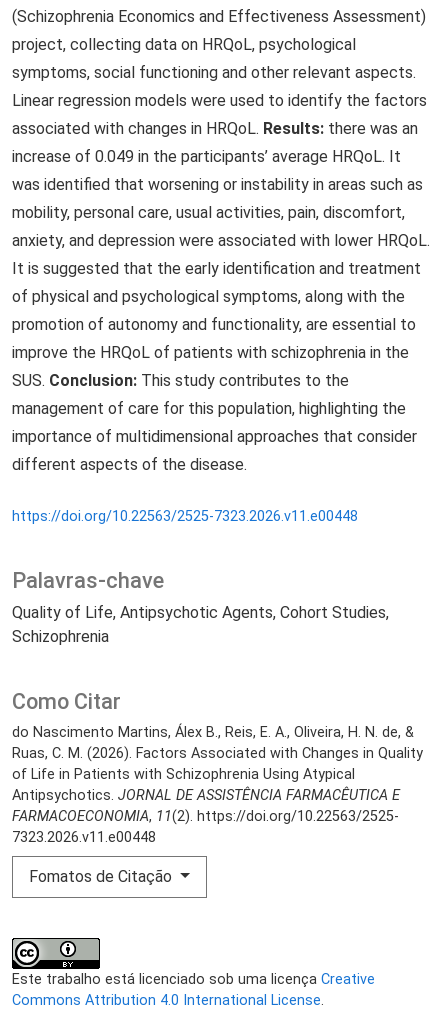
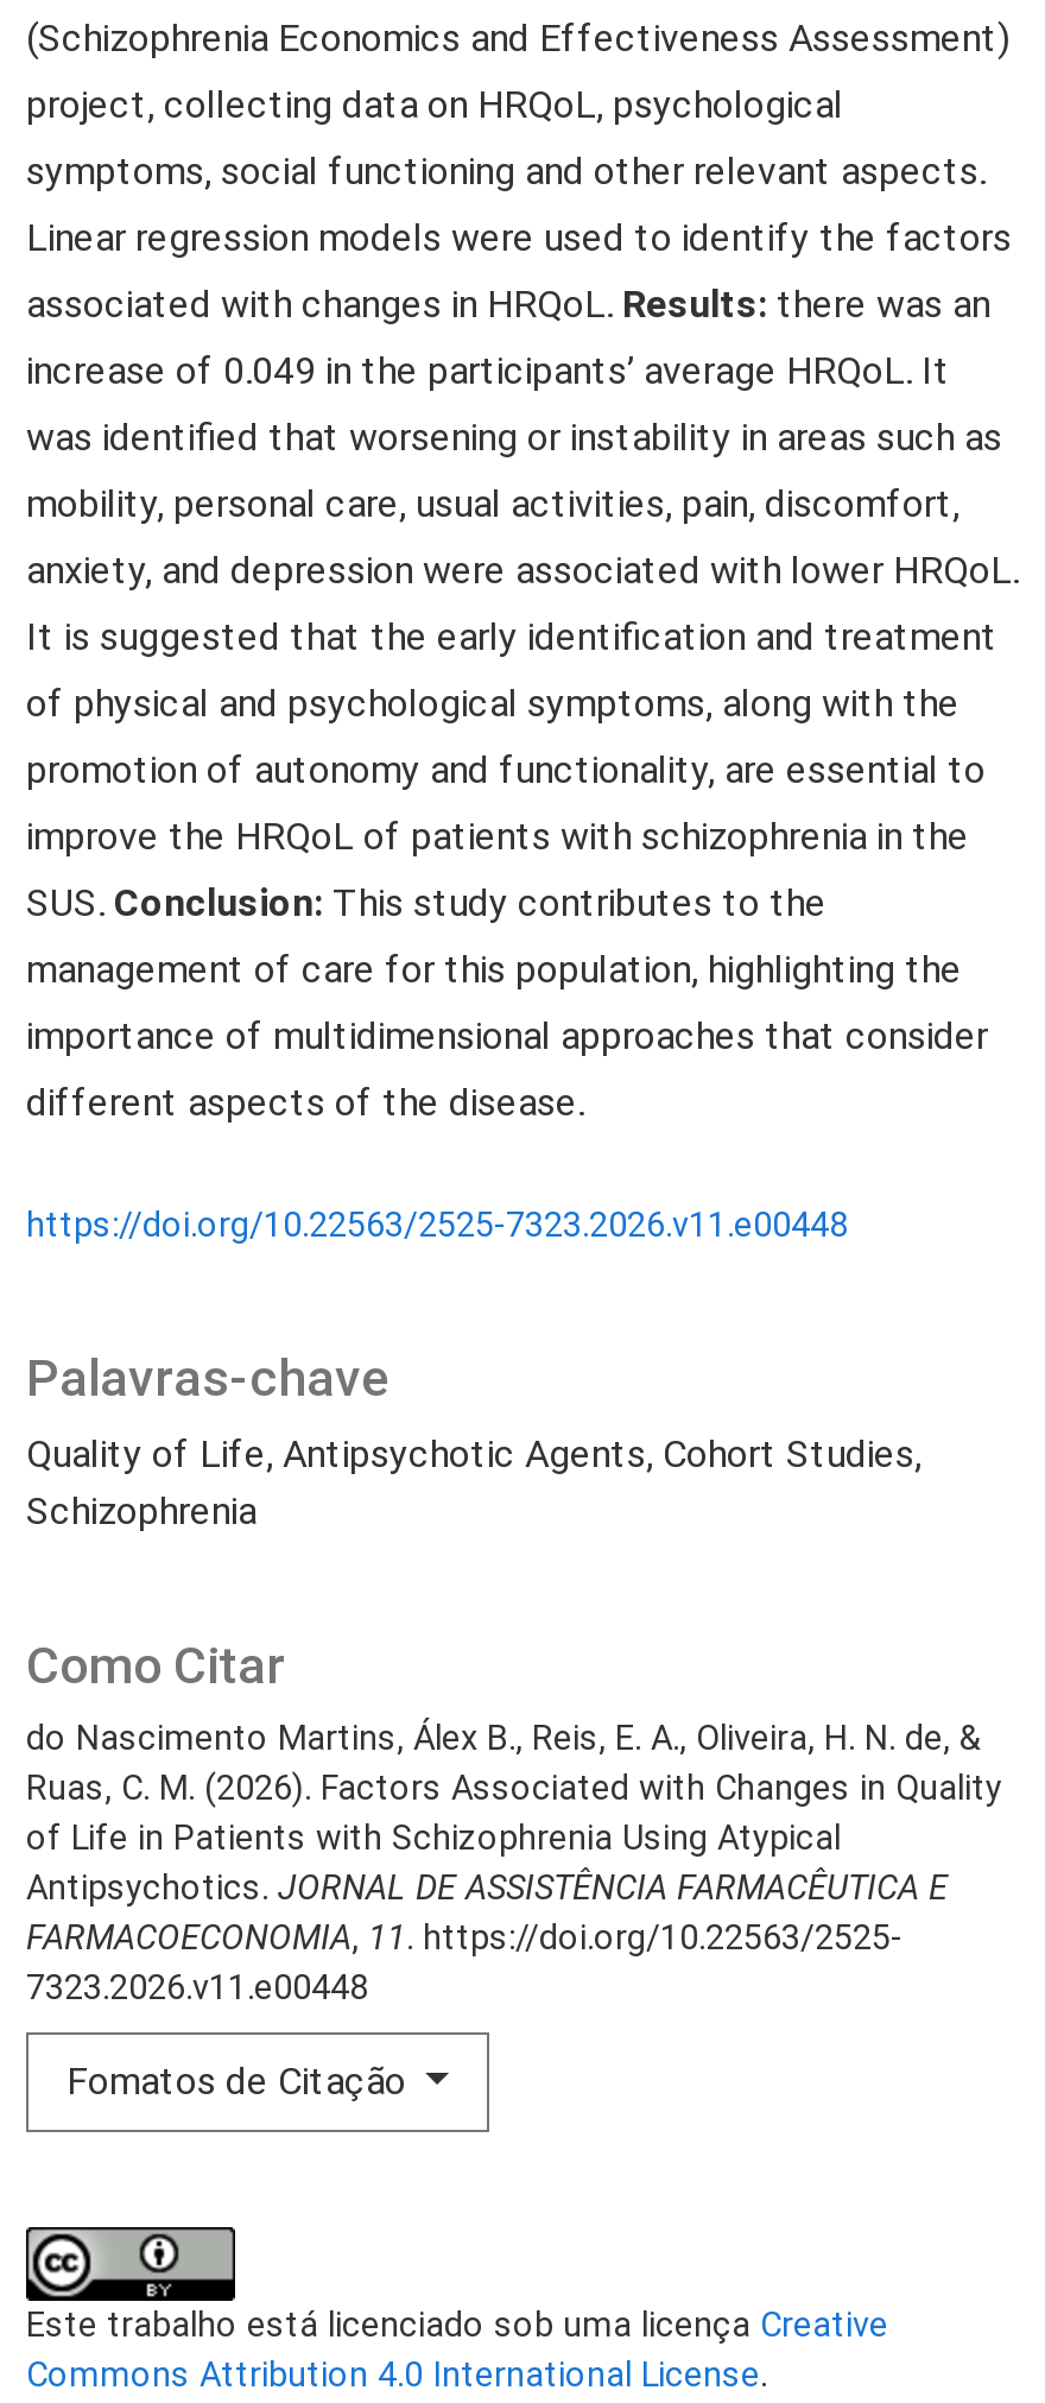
- FARMACOECONOMIA, 11 (2). https://doi.org/10.22563/2525-
+ FARMACOECONOMIA, 11. https://doi.org/10.22563/2525-
